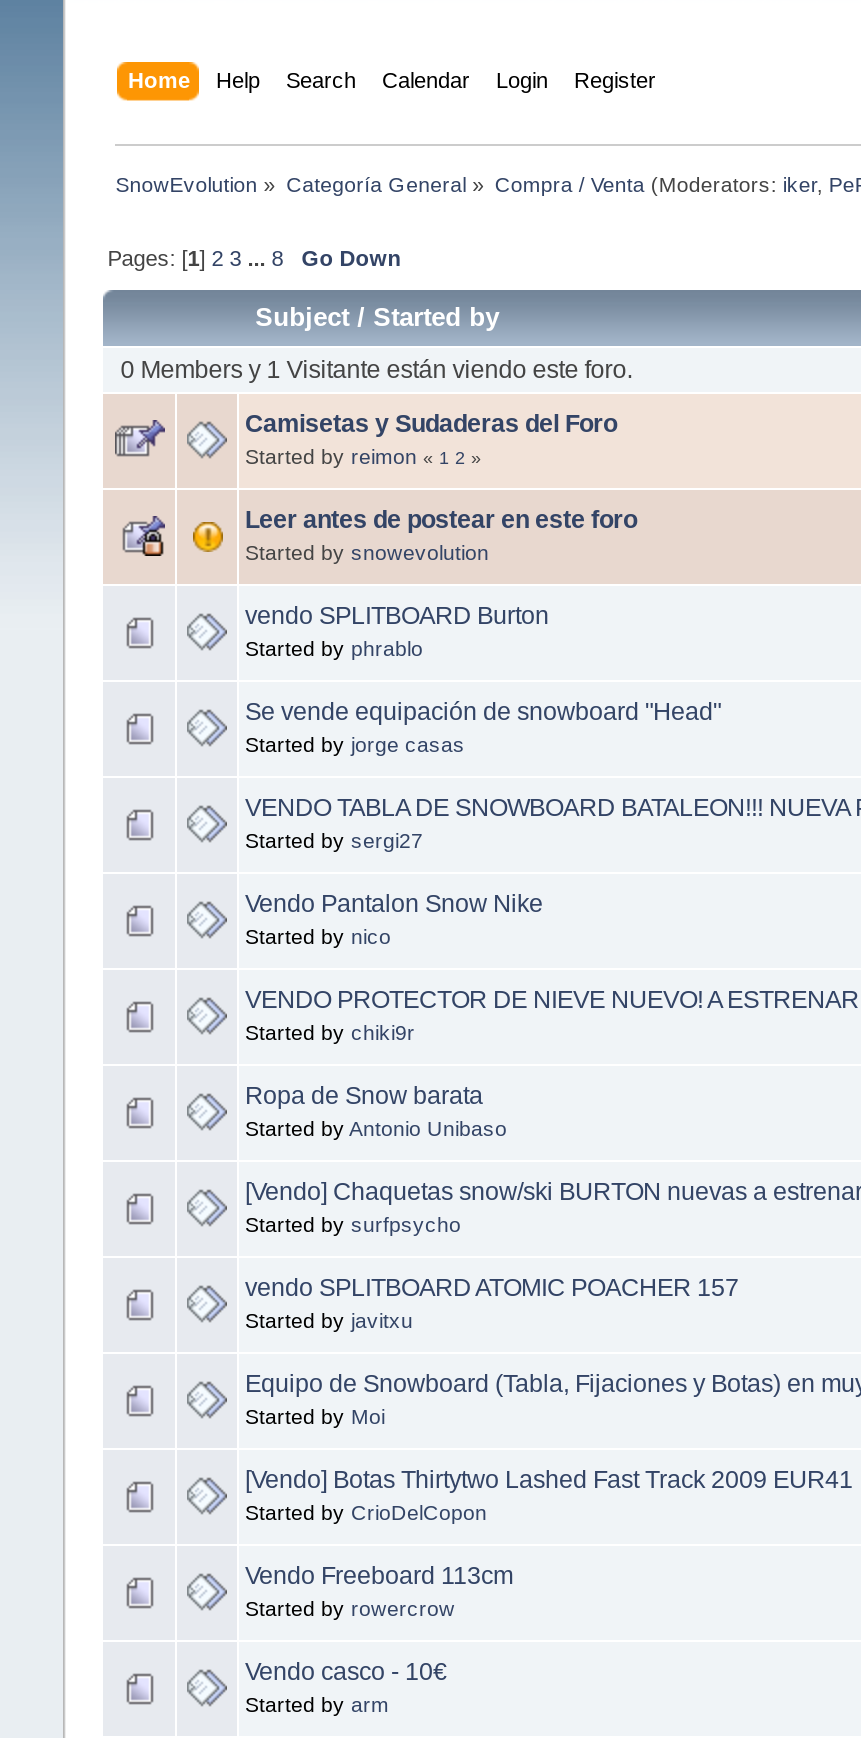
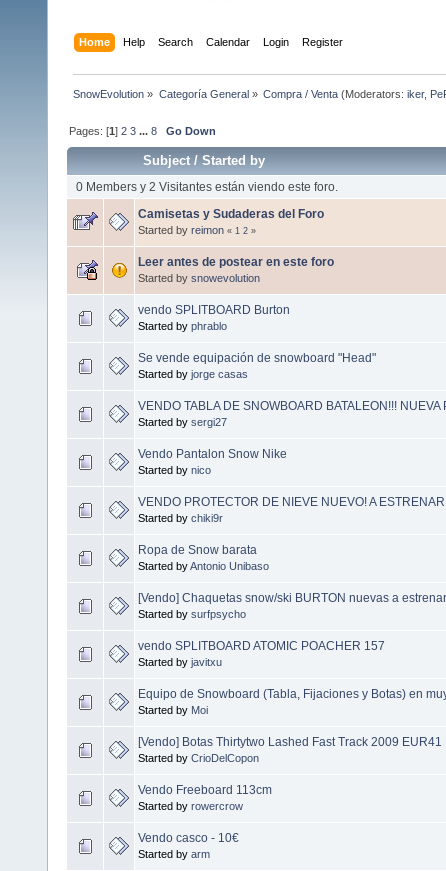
- 0 Members y 1 Visitante están viendo este foro.
+ 0 Members y 2 Visitantes están viendo este foro.
